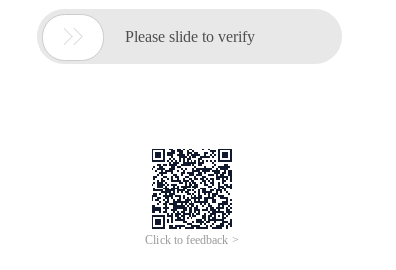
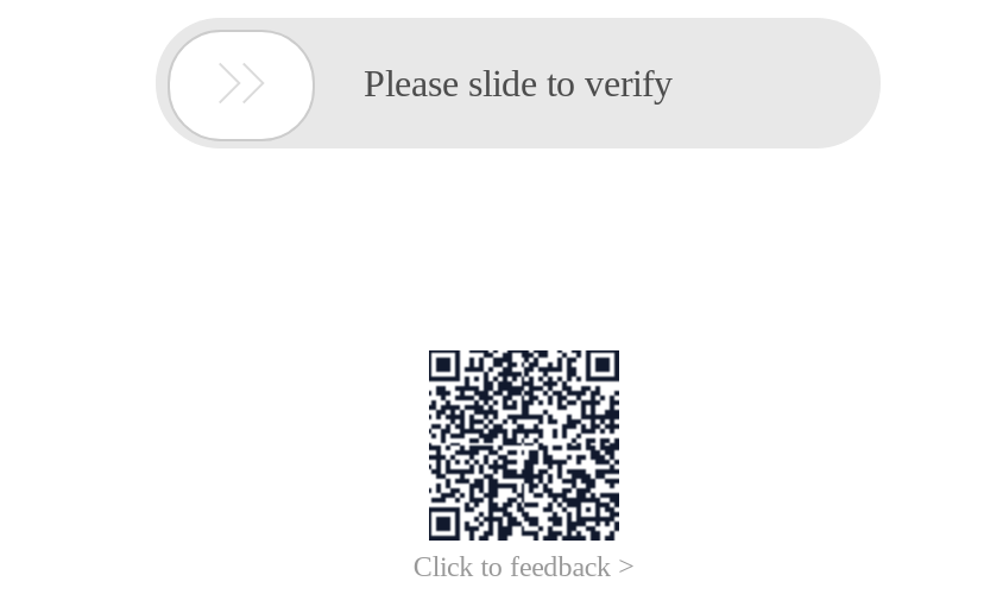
- [image]
+ [image]
